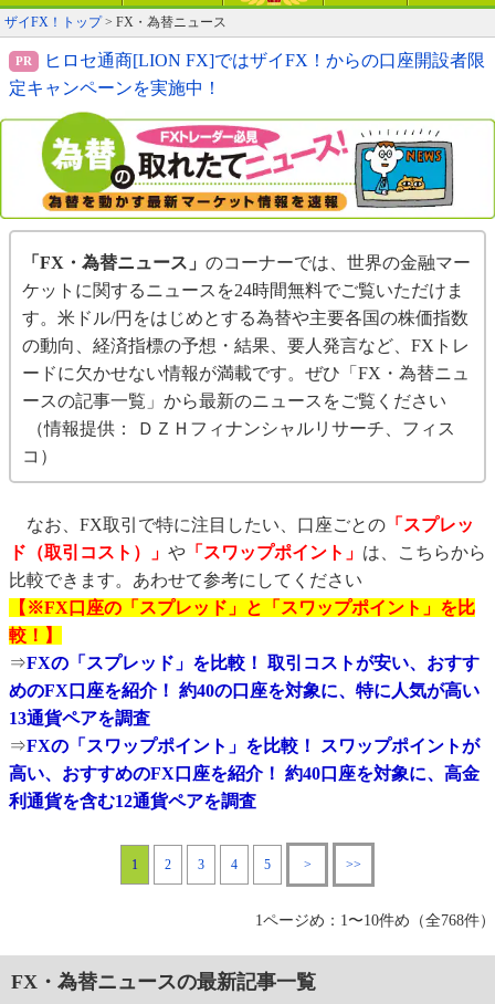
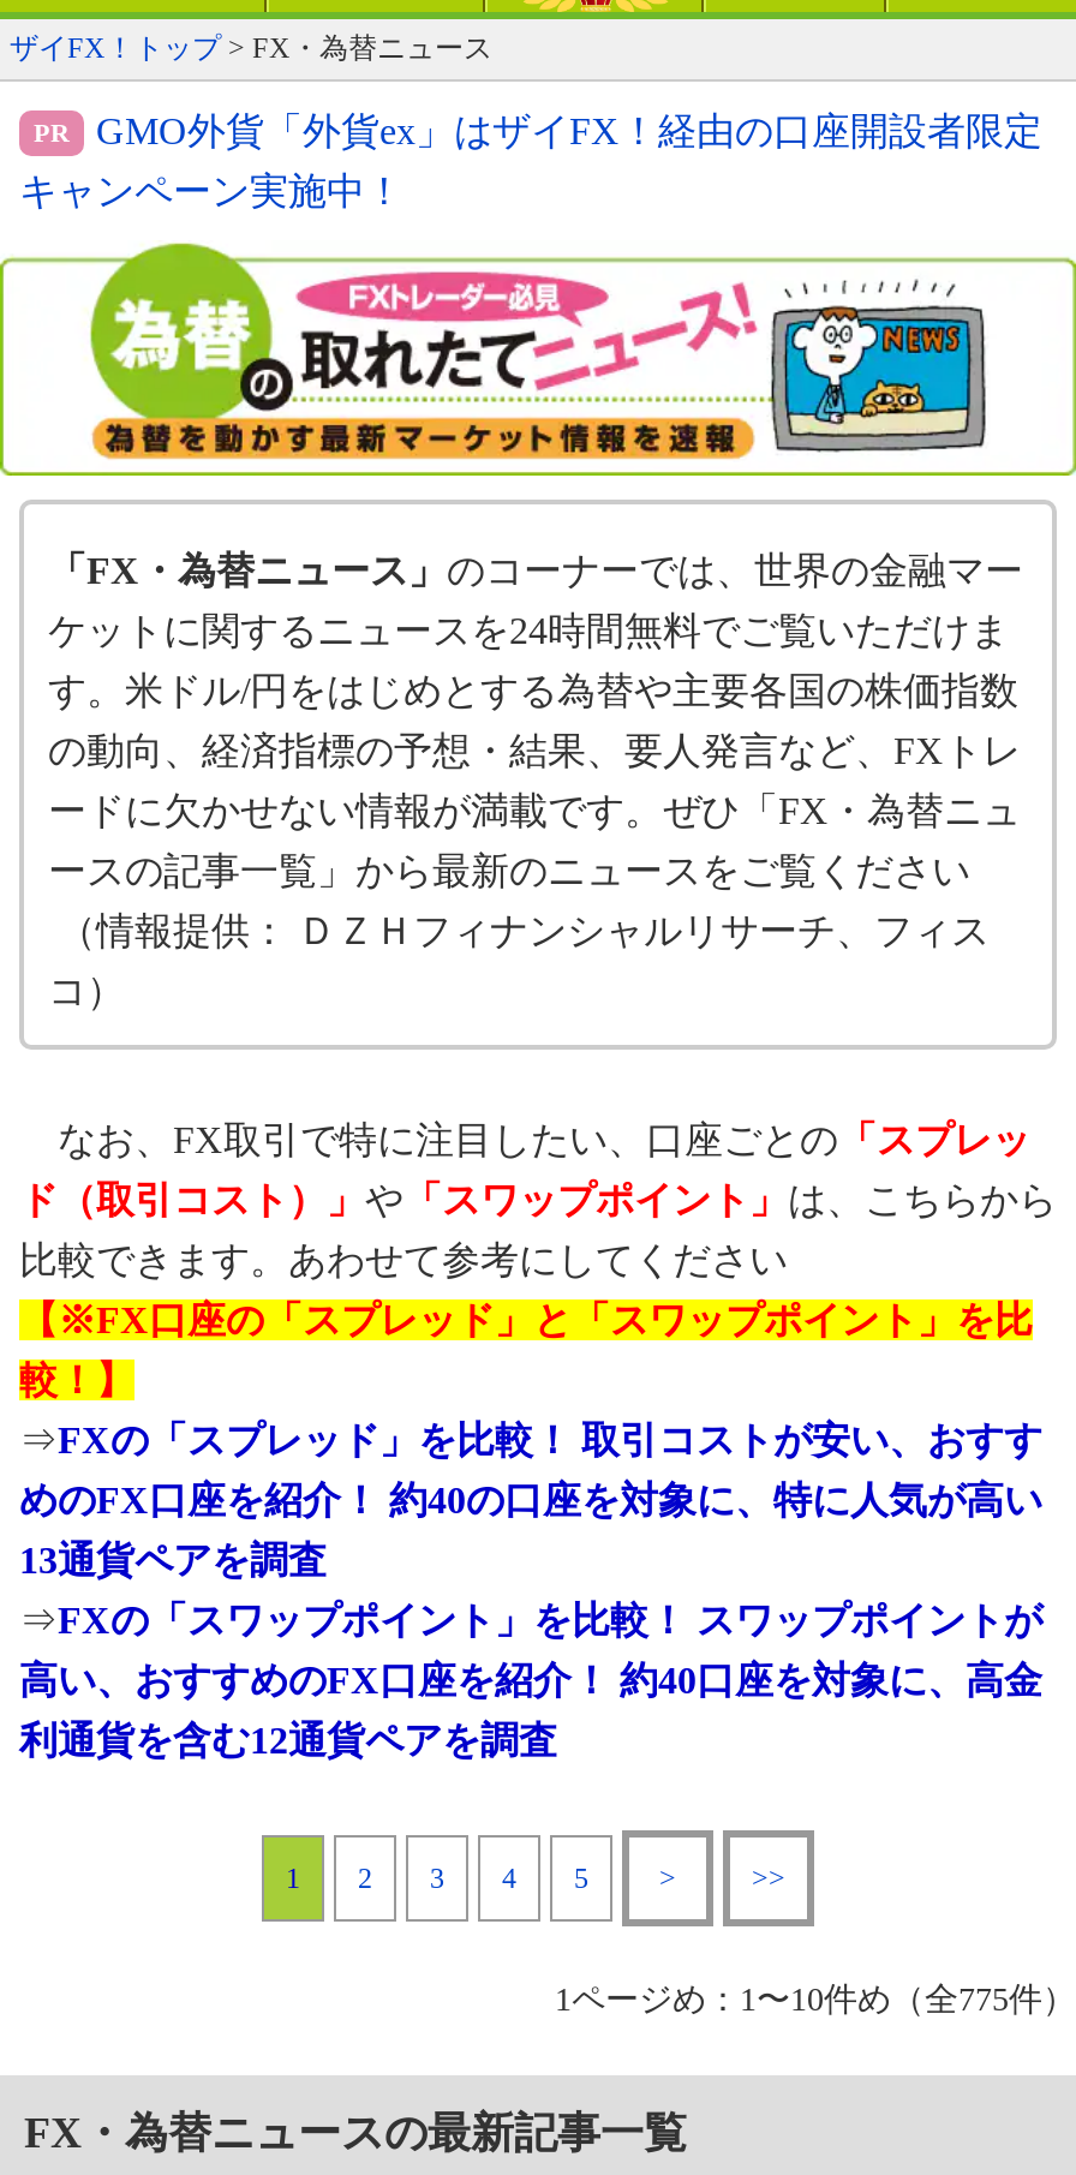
- ヒロセ通商[LION FX]ではザイFX！からの口座開設者限
+ GMO外貨「外貨ex」はザイFX！経由の口座開設者限定

- 定キャンペーンを実施中！
+ キャンペーン実施中！

- 1ページめ：1〜10件め（全768件）
+ 1ページめ：1〜10件め（全775件）
